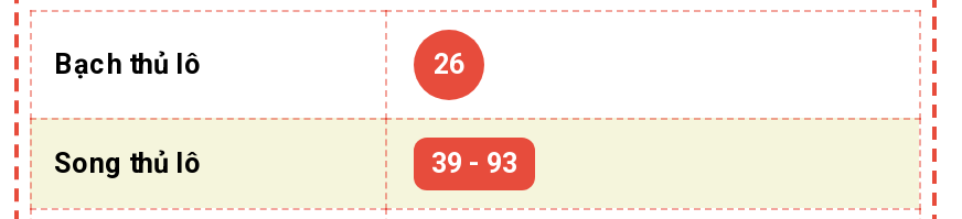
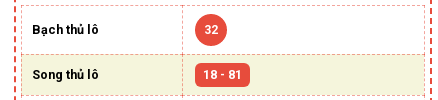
- 26
+ 32

- 39 - 93
+ 18 - 81
